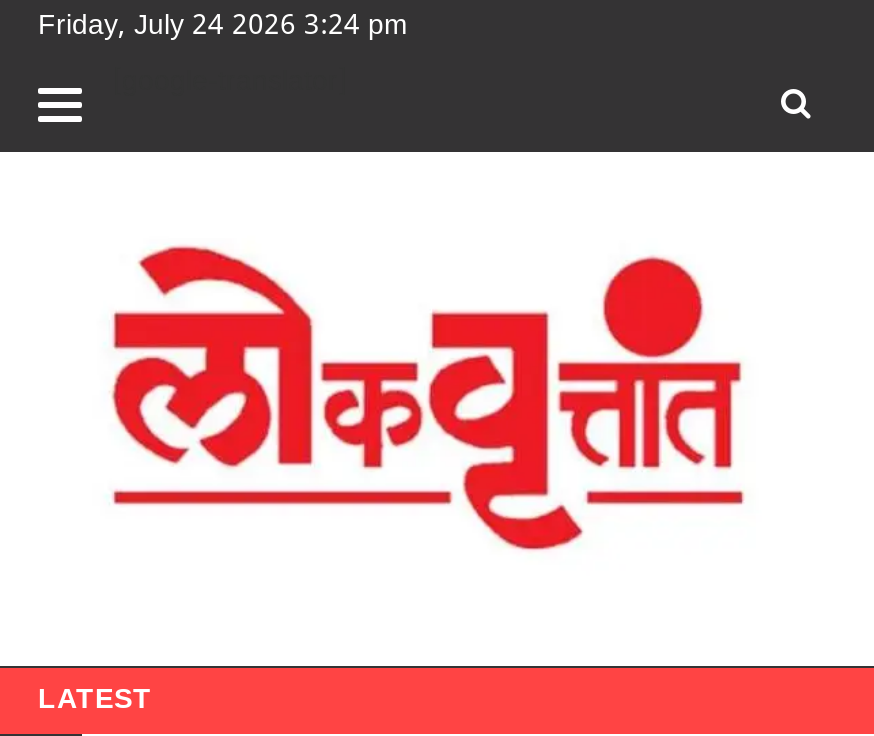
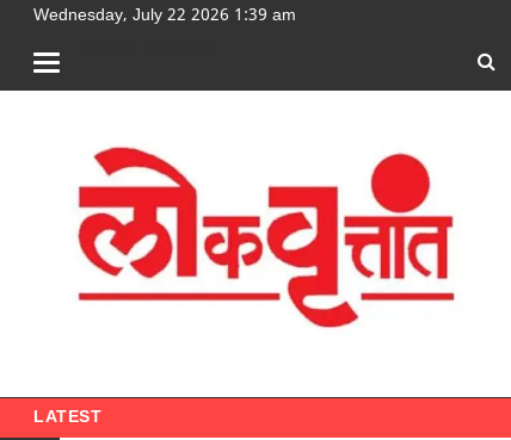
- Friday, July 24 2026 3:24 pm
+ Wednesday, July 22 2026 1:39 am
